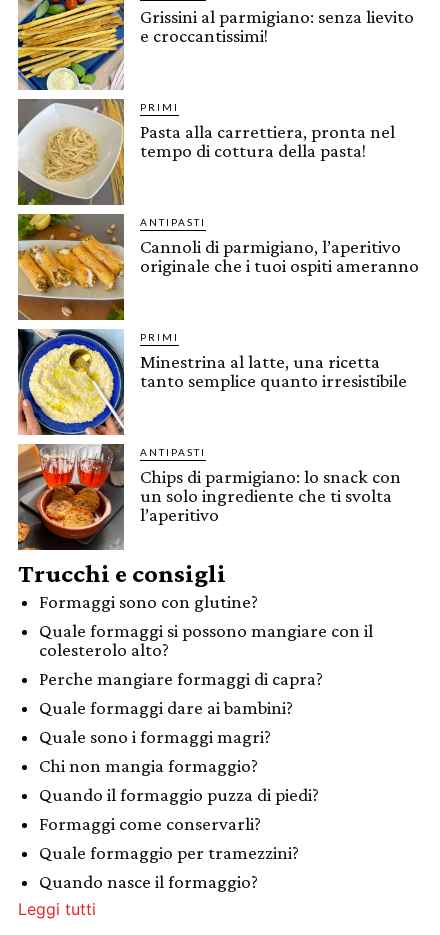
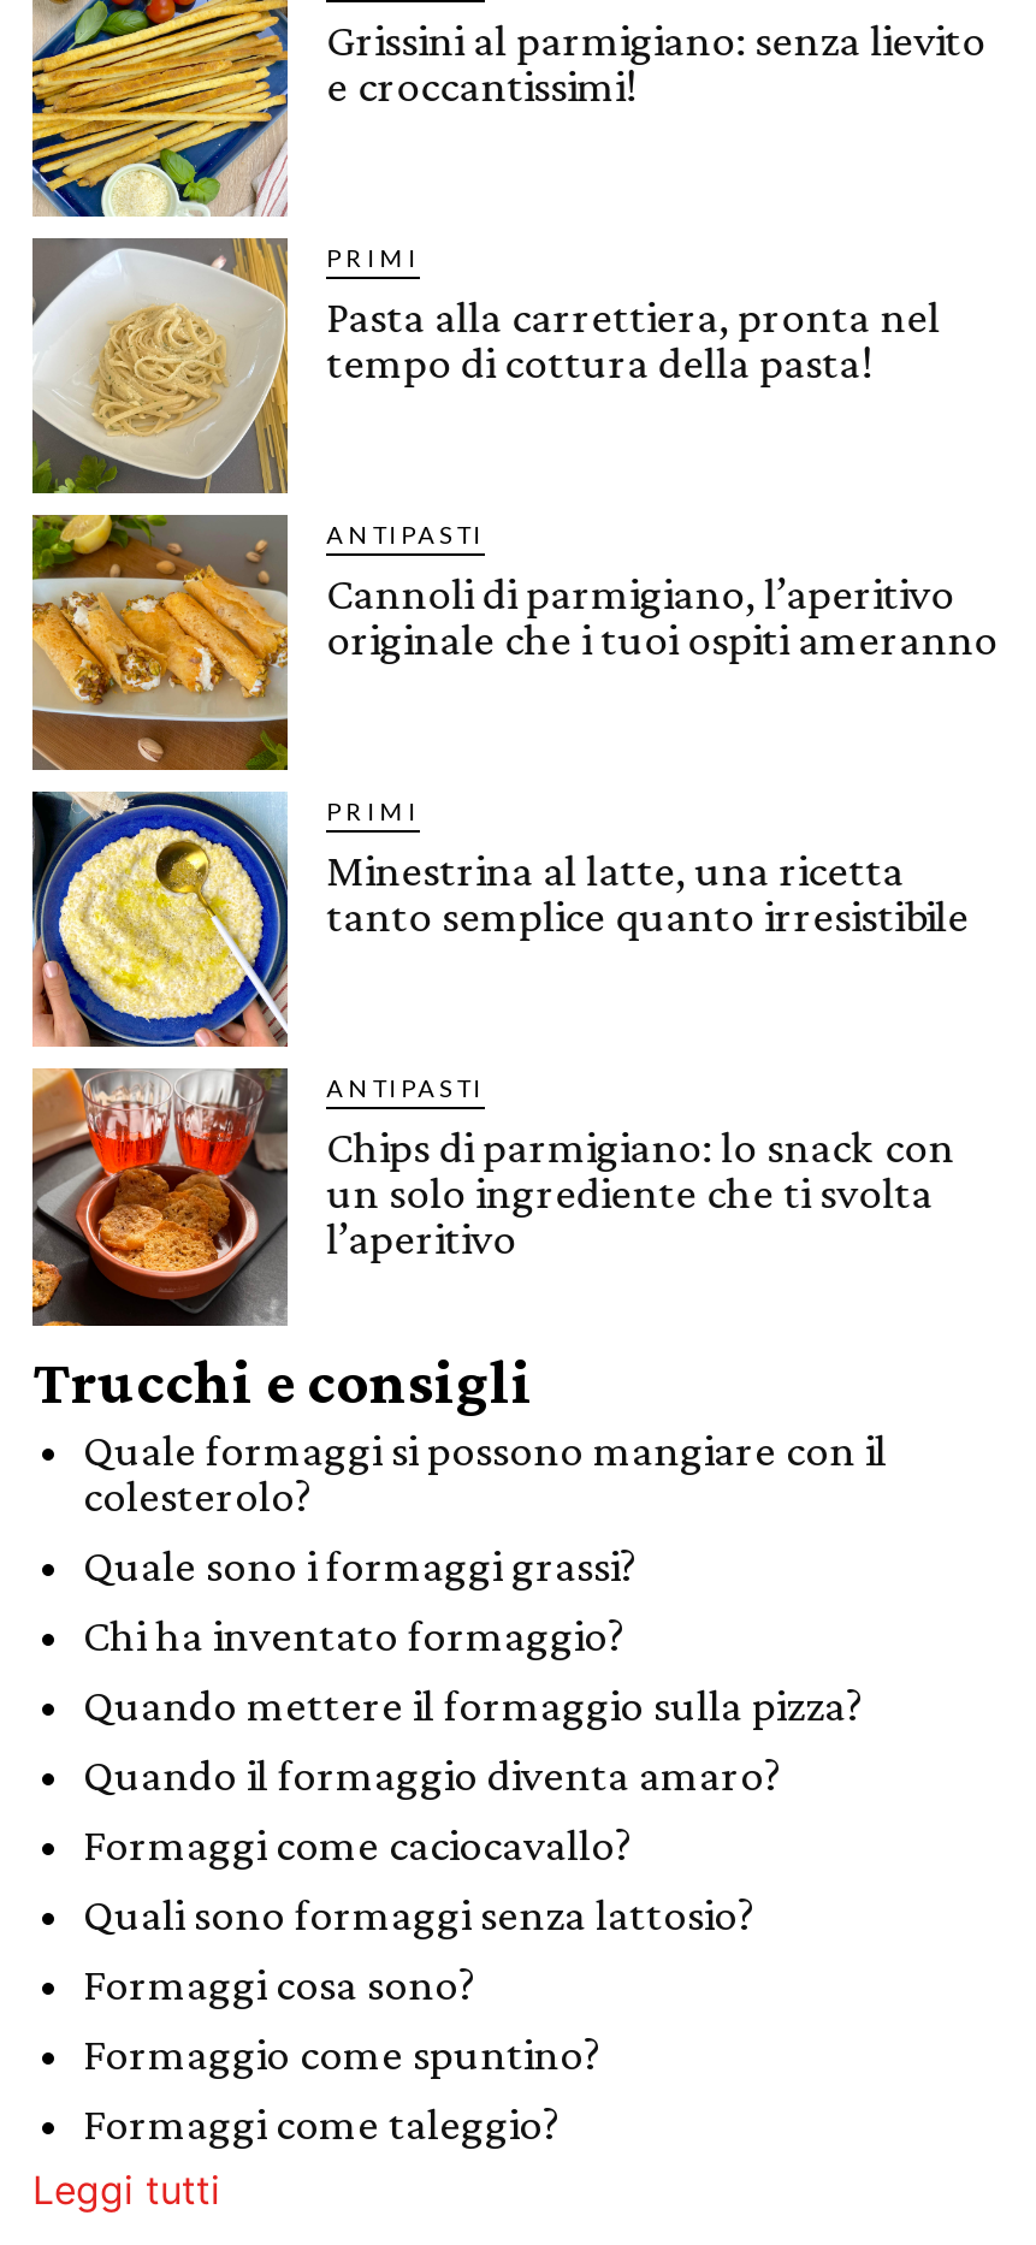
- Formaggi sono con glutine?

moved up: Quale formaggi si possono mangiare con il

- colesterolo alto?
- Perche mangiare formaggi di capra?
- Quale formaggi dare ai bambini?
- Quale sono i formaggi magri?
- Chi non mangia formaggio?
- Quando il formaggio puzza di piedi?
- Formaggi come conservarli?
- Quale formaggio per tramezzini?
- Quando nasce il formaggio?
+ colesterolo?
+ Quale sono i formaggi grassi?
+ Chi ha inventato formaggio?
+ Quando mettere il formaggio sulla pizza?
+ Quando il formaggio diventa amaro?
+ Formaggi come caciocavallo?
+ Quali sono formaggi senza lattosio?
+ Formaggi cosa sono?
+ Formaggio come spuntino?
+ Formaggi come taleggio?
